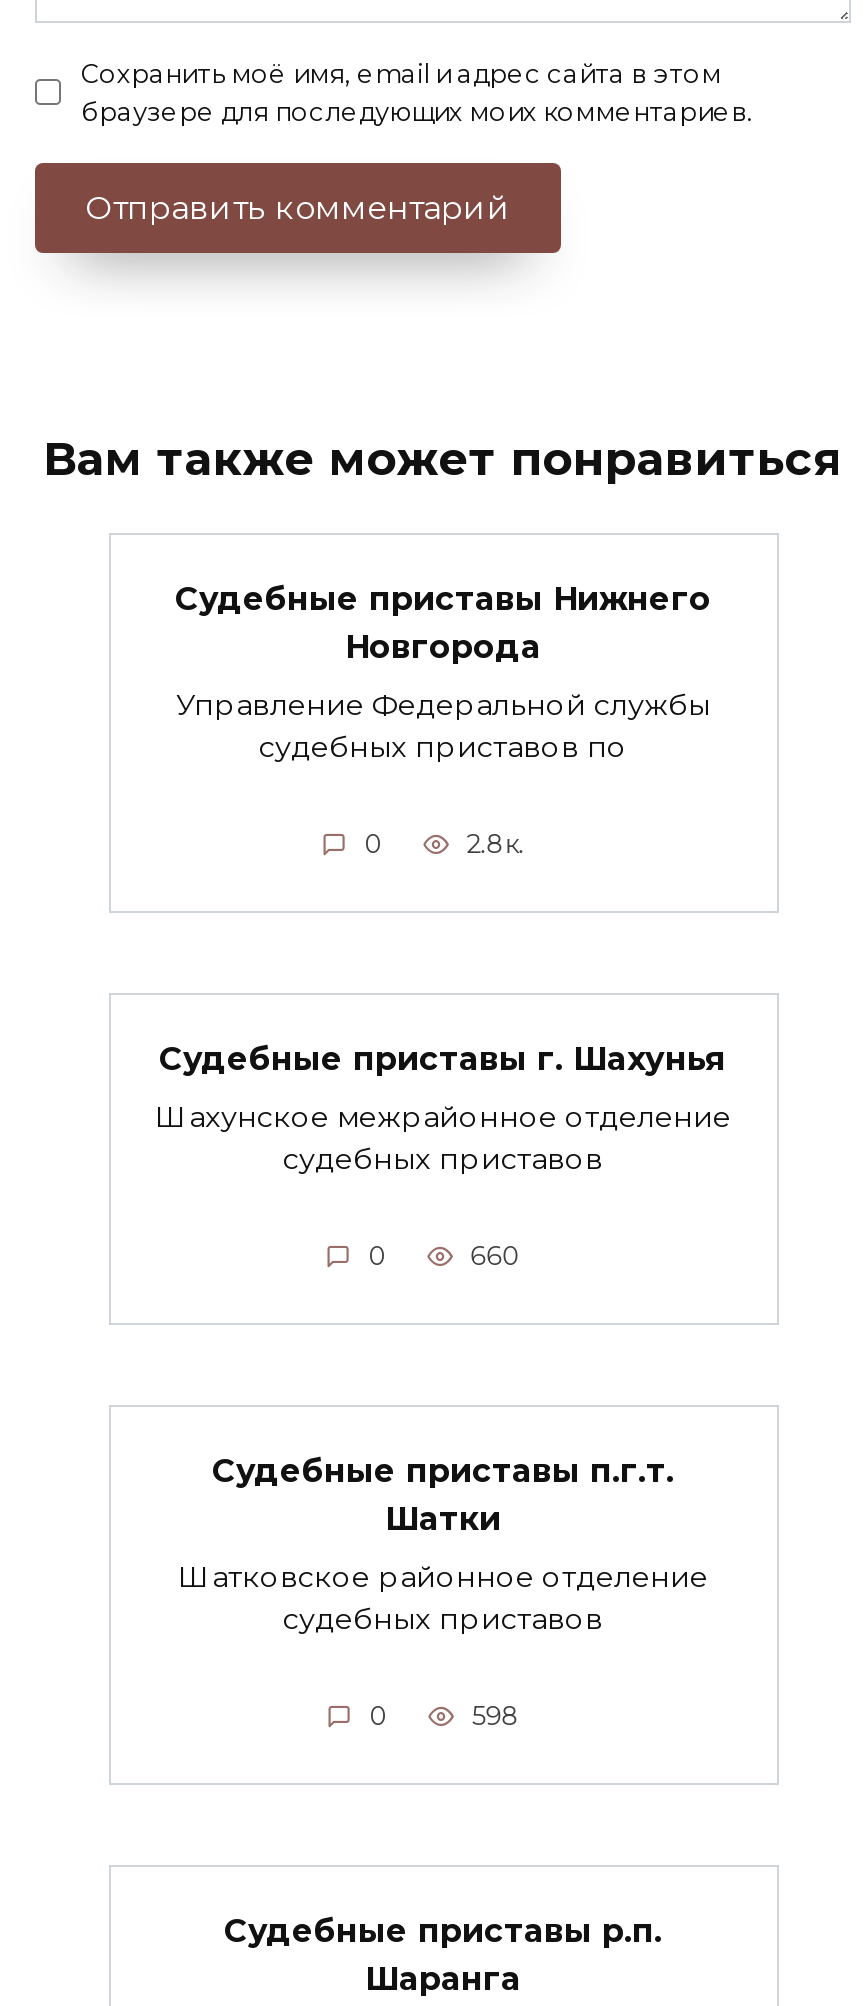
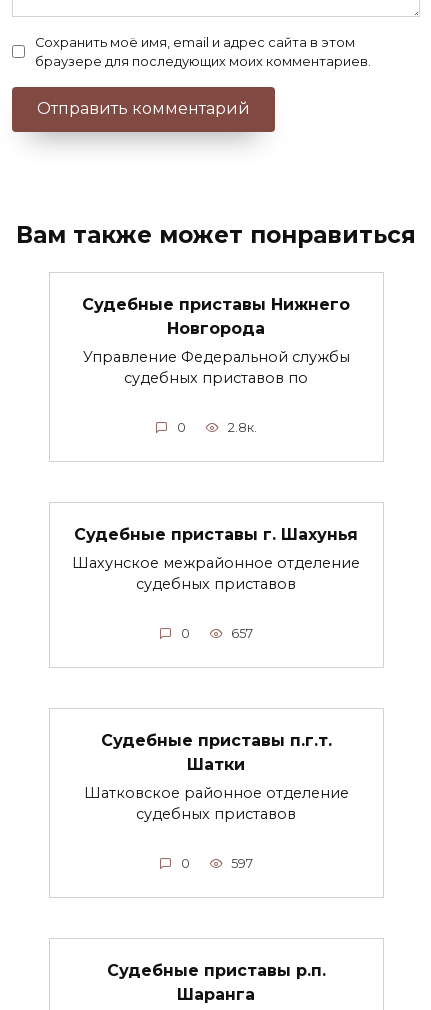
- 660
+ 657

- 598
+ 597
